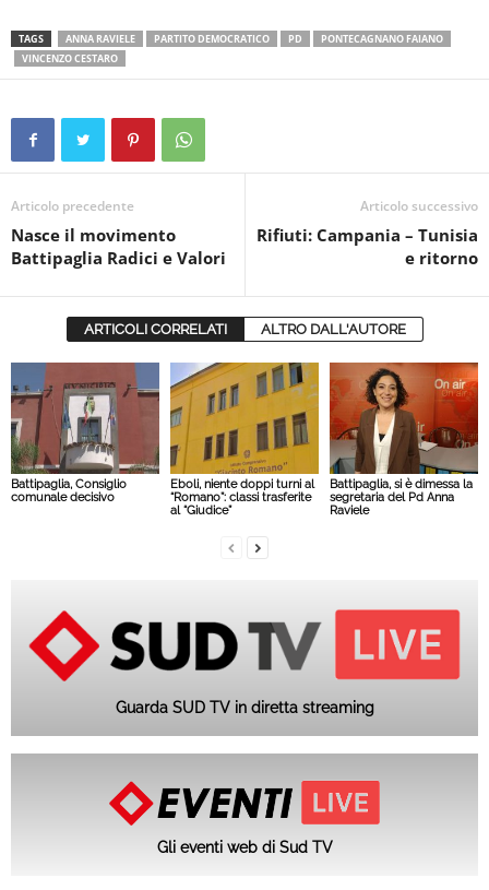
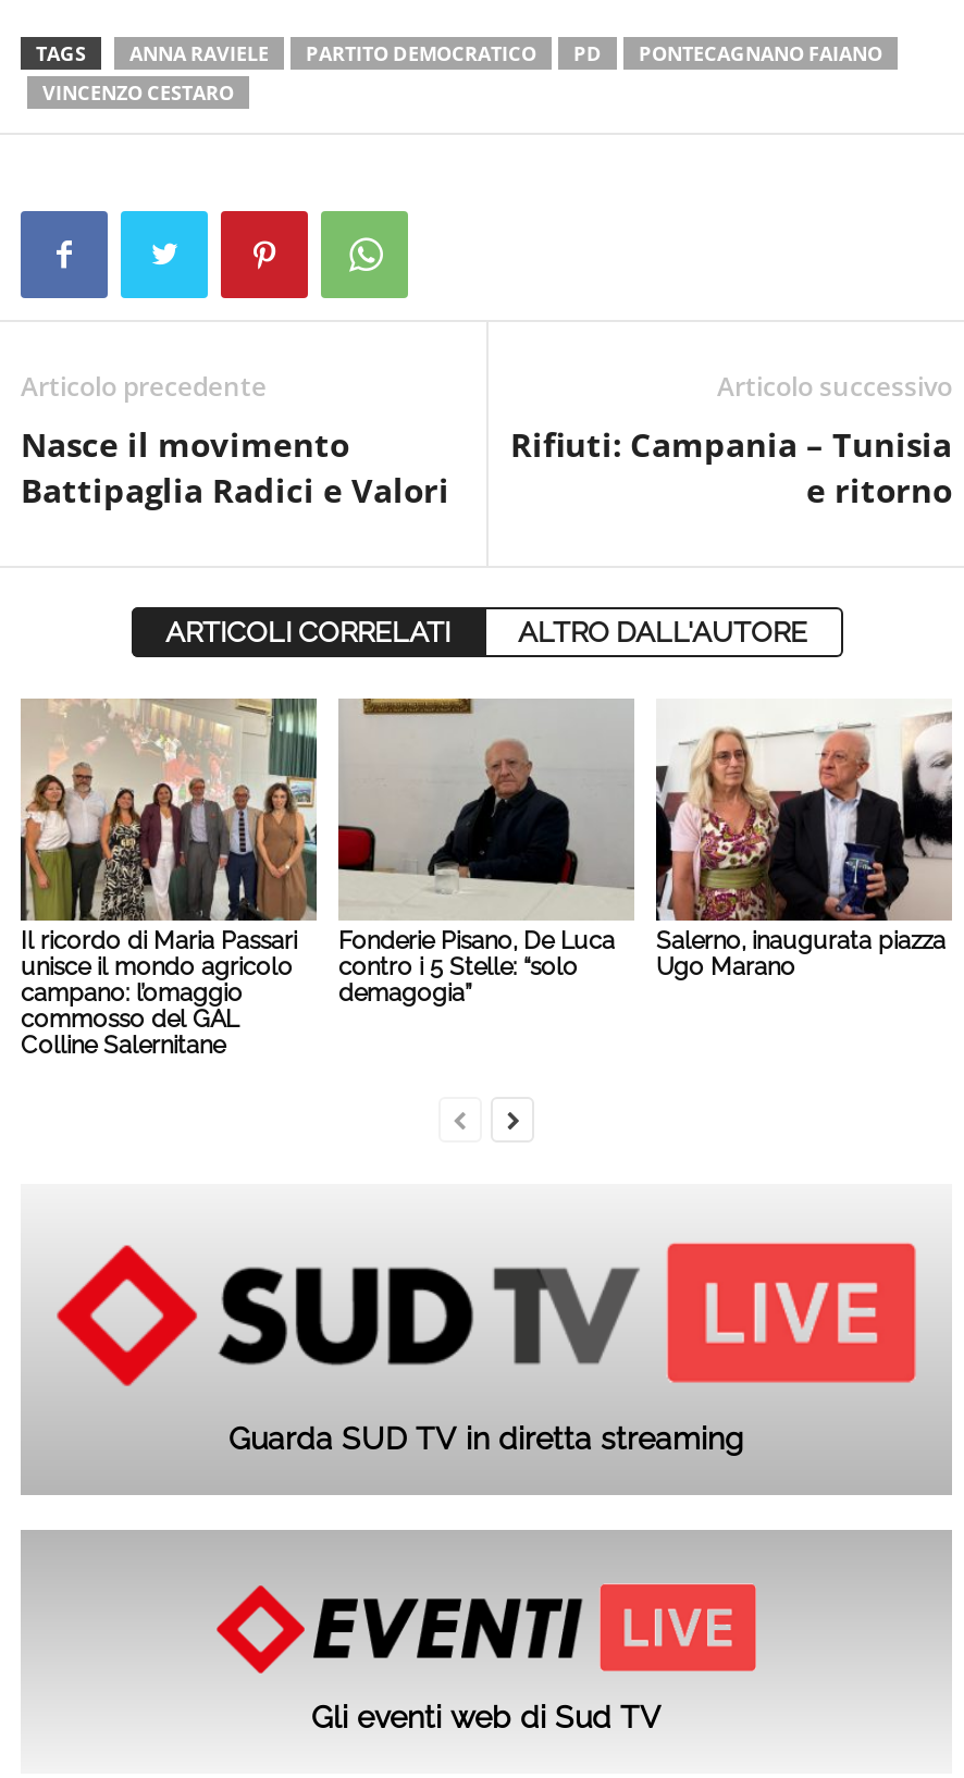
- [image]
- Battipaglia, Consiglio
- comunale decisivo
+ [image]
+ Il ricordo di Maria Passari
+ unisce il mondo agricolo
+ campano: l’omaggio
+ commosso del GAL
+ Colline Salernitane

- [image]
- Eboli, niente doppi turni al
- “Romano”: classi trasferite
- al “Giudice”
+ [image]
+ Fonderie Pisano, De Luca
+ contro i 5 Stelle: “solo
+ demagogia”

- [image]
- Battipaglia, si è dimessa la
- segretaria del Pd Anna
- Raviele
+ [image]
+ Salerno, inaugurata piazza
+ Ugo Marano
